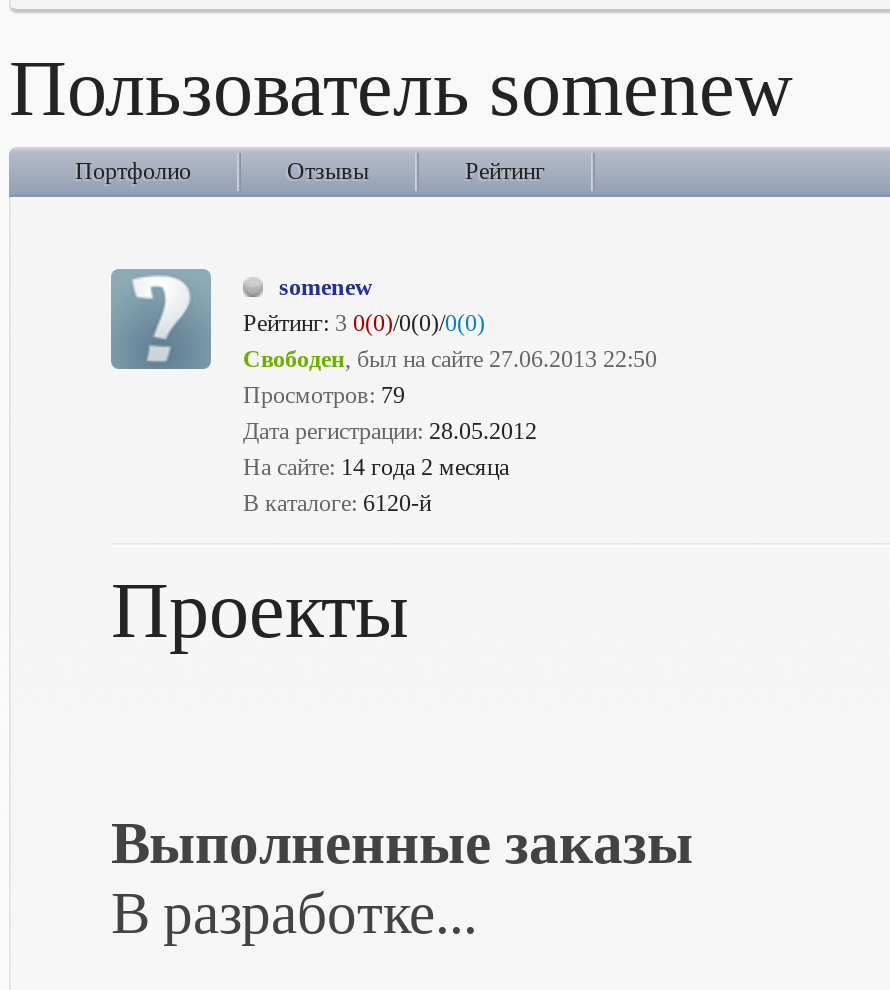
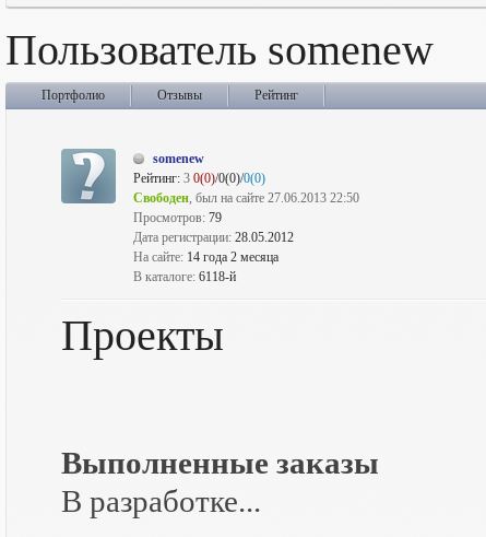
- В каталоге: 6120-й
+ В каталоге: 6118-й
